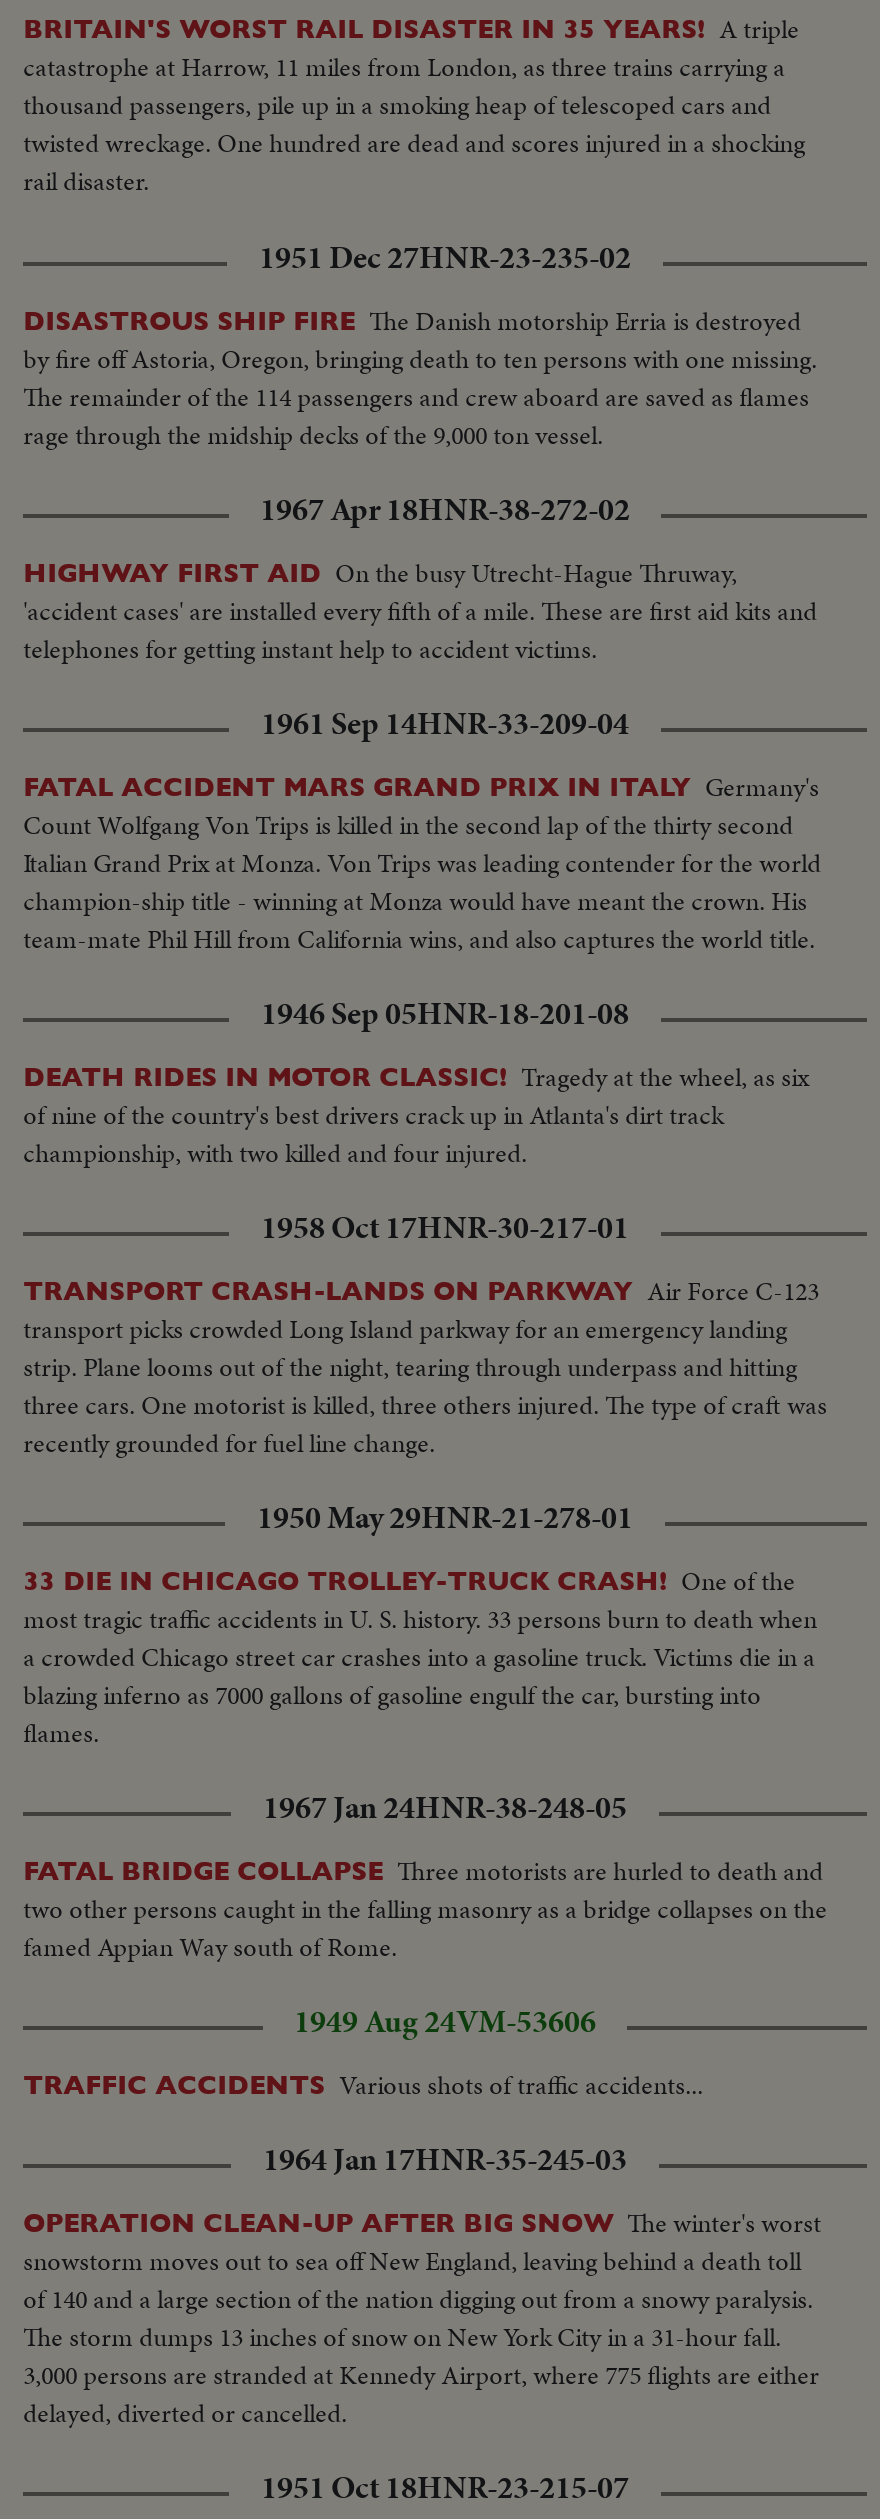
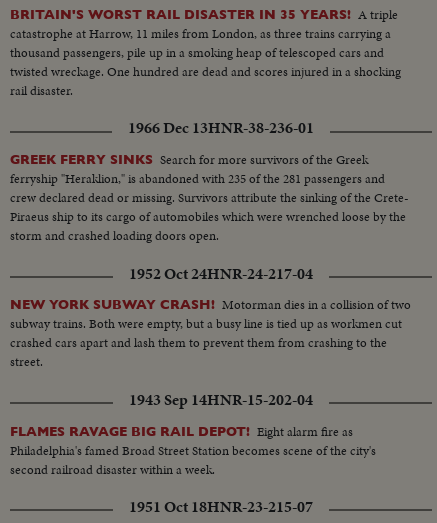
- 1951 Dec 27HNR-23-235-02
- DISASTROUS SHIP FIRE The Danish motorship Erria is destroyed
- by fire off Astoria, Oregon, bringing death to ten persons with one missing.
- The remainder of the 114 passengers and crew aboard are saved as flames
- rage through the midship decks of the 9,000 ton vessel.
- 1967 Apr 18HNR-38-272-02
- HIGHWAY FIRST AID On the busy Utrecht-Hague Thruway,
- 'accident cases' are installed every fifth of a mile. These are first aid kits and
- telephones for getting instant help to accident victims.
- 1961 Sep 14HNR-33-209-04
- FATAL ACCIDENT MARS GRAND PRIX IN ITALY Germany's
- Count Wolfgang Von Trips is killed in the second lap of the thirty second
- Italian Grand Prix at Monza. Von Trips was leading contender for the world
- champion-ship title - winning at Monza would have meant the crown. His
- team-mate Phil Hill from California wins, and also captures the world title.
- 1946 Sep 05HNR-18-201-08
- DEATH RIDES IN MOTOR CLASSIC! Tragedy at the wheel, as six
- of nine of the country's best drivers crack up in Atlanta's dirt track
- championship, with two killed and four injured.
- 1958 Oct 17HNR-30-217-01
- TRANSPORT CRASH-LANDS ON PARKWAY Air Force C-123
- transport picks crowded Long Island parkway for an emergency landing
- strip. Plane looms out of the night, tearing through underpass and hitting
- three cars. One motorist is killed, three others injured. The type of craft was
- recently grounded for fuel line change.
- 1950 May 29HNR-21-278-01
- 33 DIE IN CHICAGO TROLLEY-TRUCK CRASH! One of the
- most tragic traffic accidents in U. S. history. 33 persons burn to death when
- a crowded Chicago street car crashes into a gasoline truck. Victims die in a
- blazing inferno as 7000 gallons of gasoline engulf the car, bursting into
- flames.
- 1967 Jan 24HNR-38-248-05
- FATAL BRIDGE COLLAPSE Three motorists are hurled to death and
- two other persons caught in the falling masonry as a bridge collapses on the
- famed Appian Way south of Rome.
- 1949 Aug 24VM-53606
- TRAFFIC ACCIDENTS Various shots of traffic accidents...
- 1964 Jan 17HNR-35-245-03
- OPERATION CLEAN-UP AFTER BIG SNOW The winter's worst
- snowstorm moves out to sea off New England, leaving behind a death toll
- of 140 and a large section of the nation digging out from a snowy paralysis.
- The storm dumps 13 inches of snow on New York City in a 31-hour fall.
- 3,000 persons are stranded at Kennedy Airport, where 775 flights are either
- delayed, diverted or cancelled.
+ 1966 Dec 13HNR-38-236-01
+ GREEK FERRY SINKS Search for more survivors of the Greek
+ ferryship "Heraklion," is abandoned with 235 of the 281 passengers and
+ crew declared dead or missing. Survivors attribute the sinking of the Crete-
+ Piraeus ship to its cargo of automobiles which were wrenched loose by the
+ storm and crashed loading doors open.
+ 1952 Oct 24HNR-24-217-04
+ NEW YORK SUBWAY CRASH! Motorman dies in a collision of two
+ subway trains. Both were empty, but a busy line is tied up as workmen cut
+ crashed cars apart and lash them to prevent them from crashing to the
+ street.
+ 1943 Sep 14HNR-15-202-04
+ FLAMES RAVAGE BIG RAIL DEPOT! Eight alarm fire as
+ Philadelphia's famed Broad Street Station becomes scene of the city's
+ second railroad disaster within a week.
